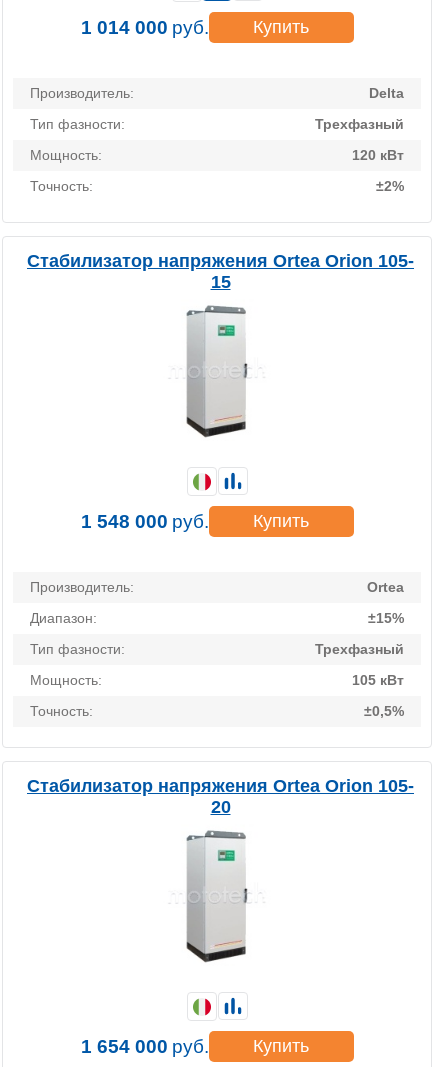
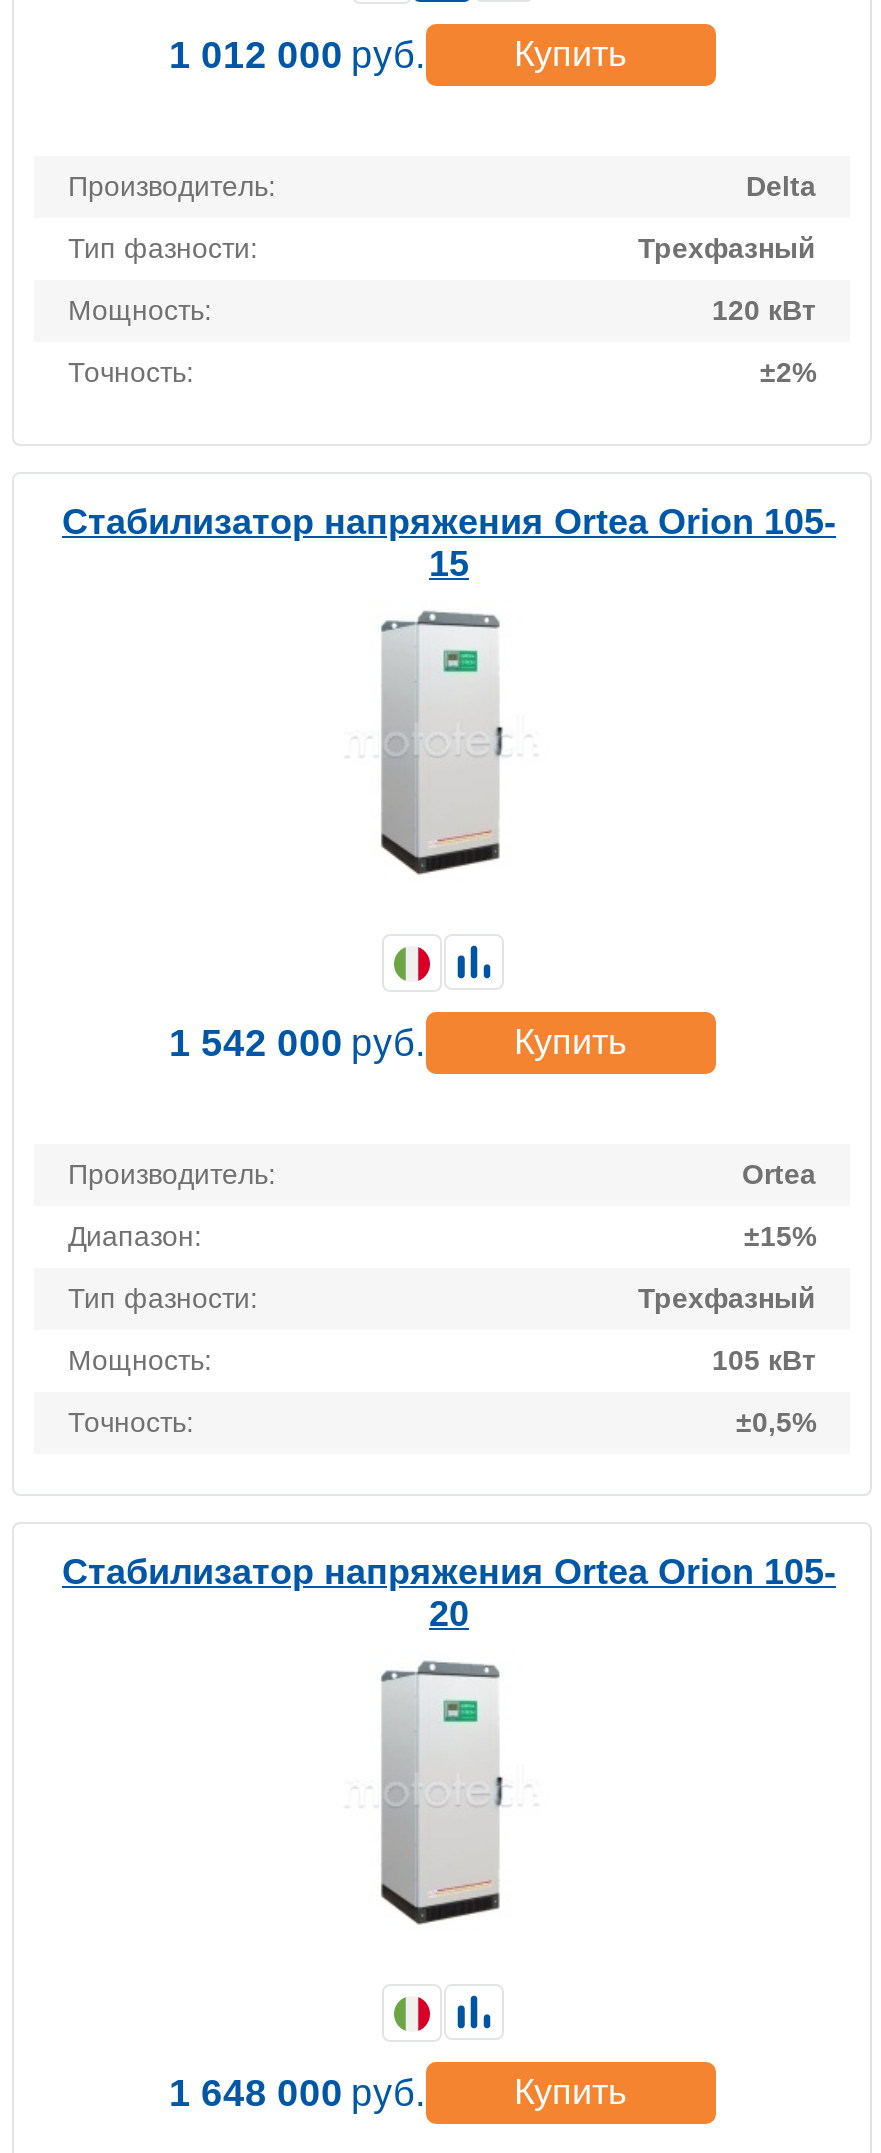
- 1 014 000 руб.
+ 1 012 000 руб.

- 1 548 000 руб.
+ 1 542 000 руб.

- 1 654 000 руб.
+ 1 648 000 руб.
